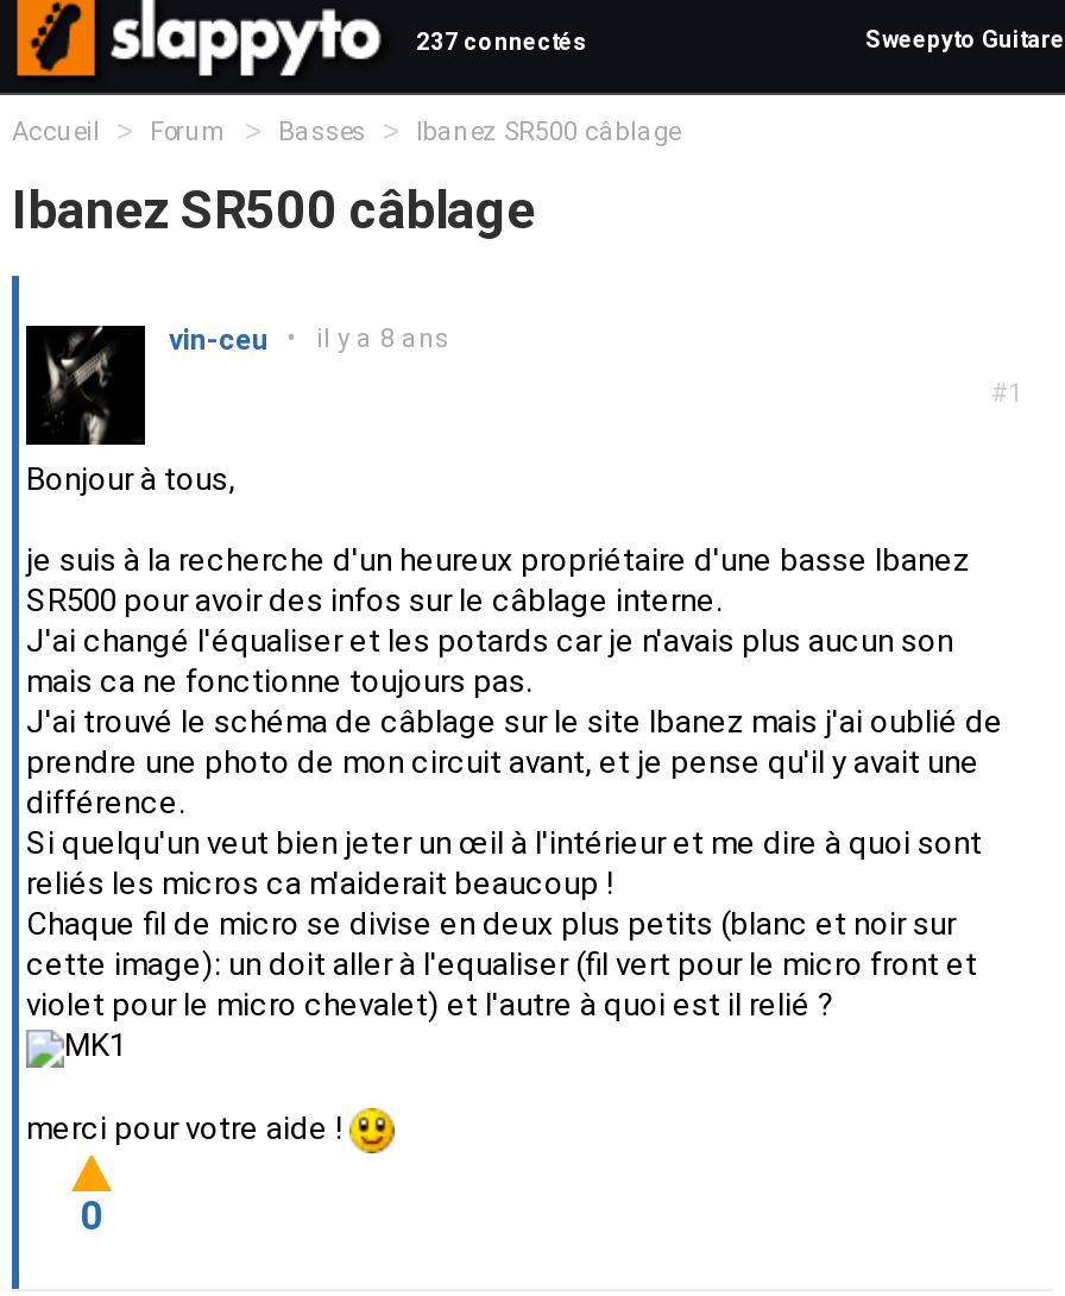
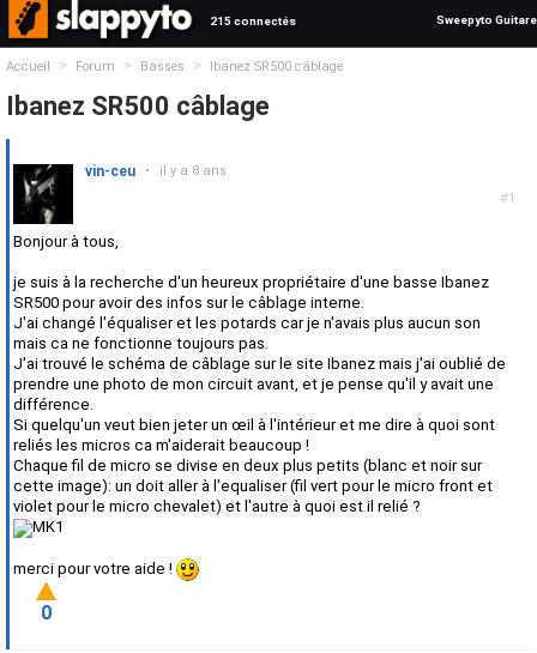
- 237 connectés
+ 215 connectés
